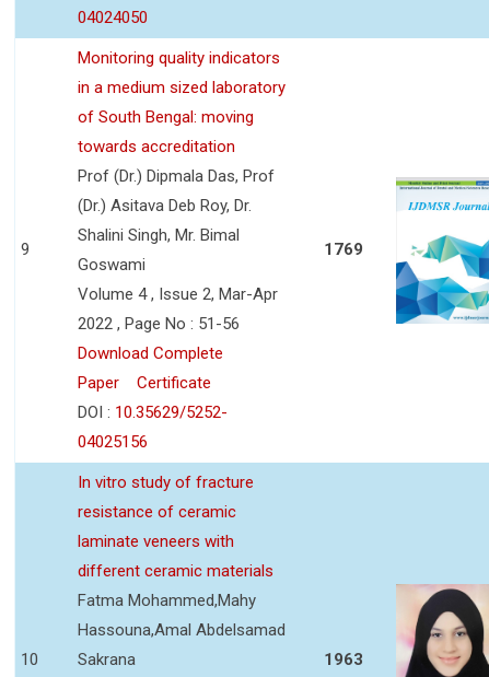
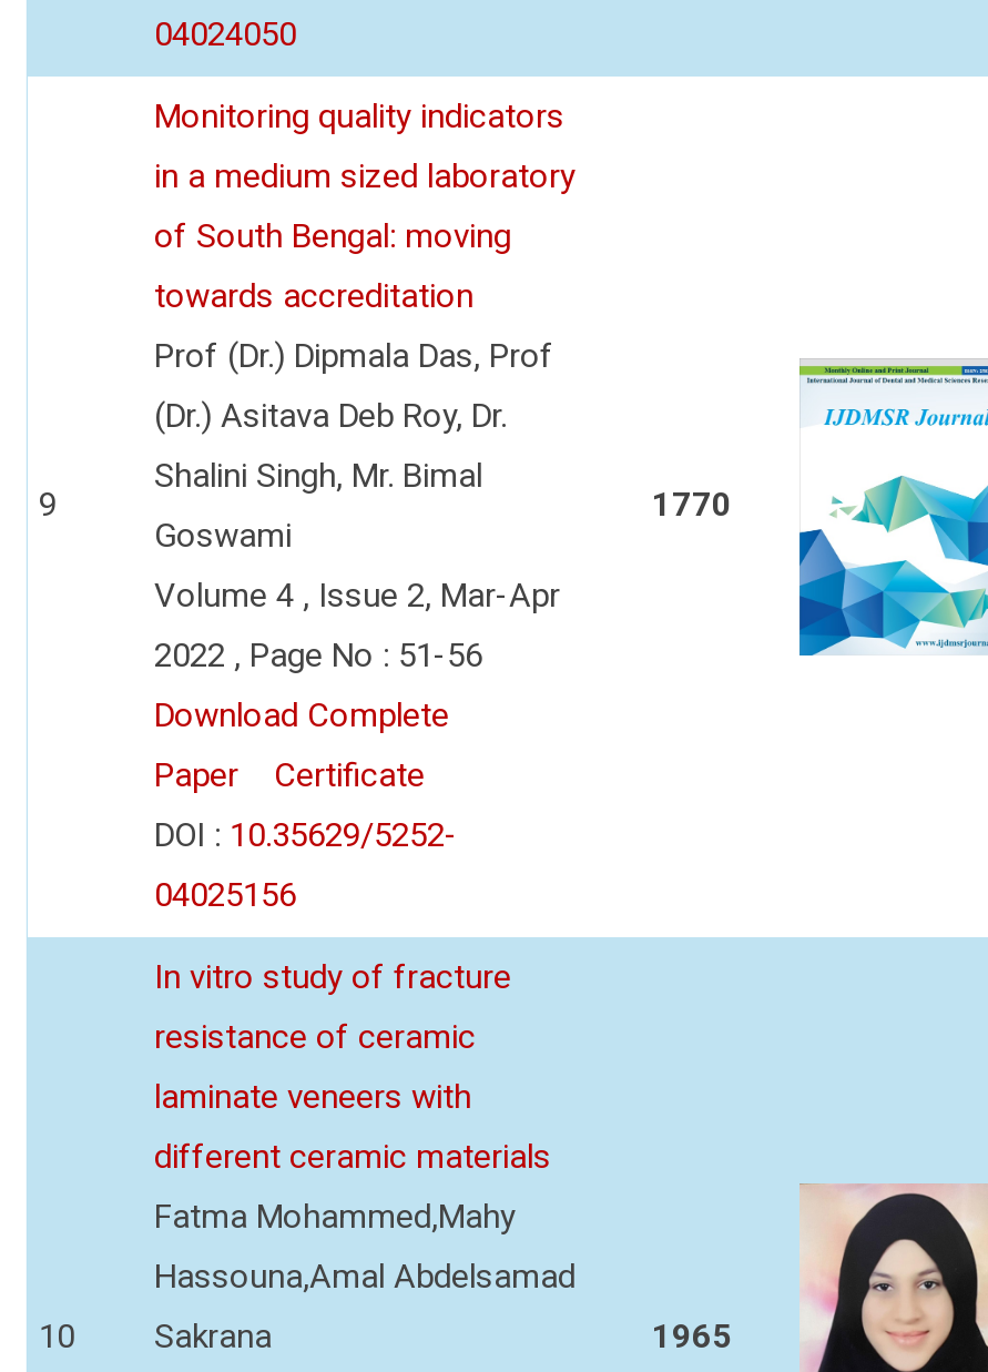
- 1769
+ 1770

- 1963
+ 1965
